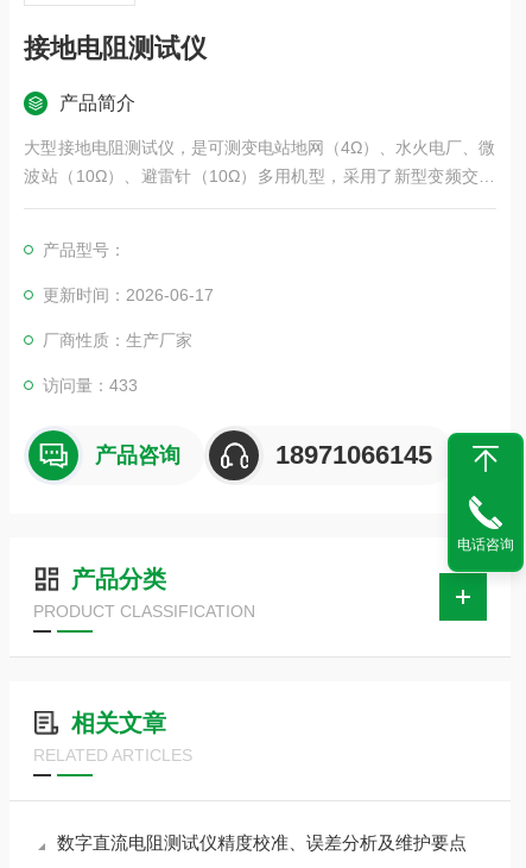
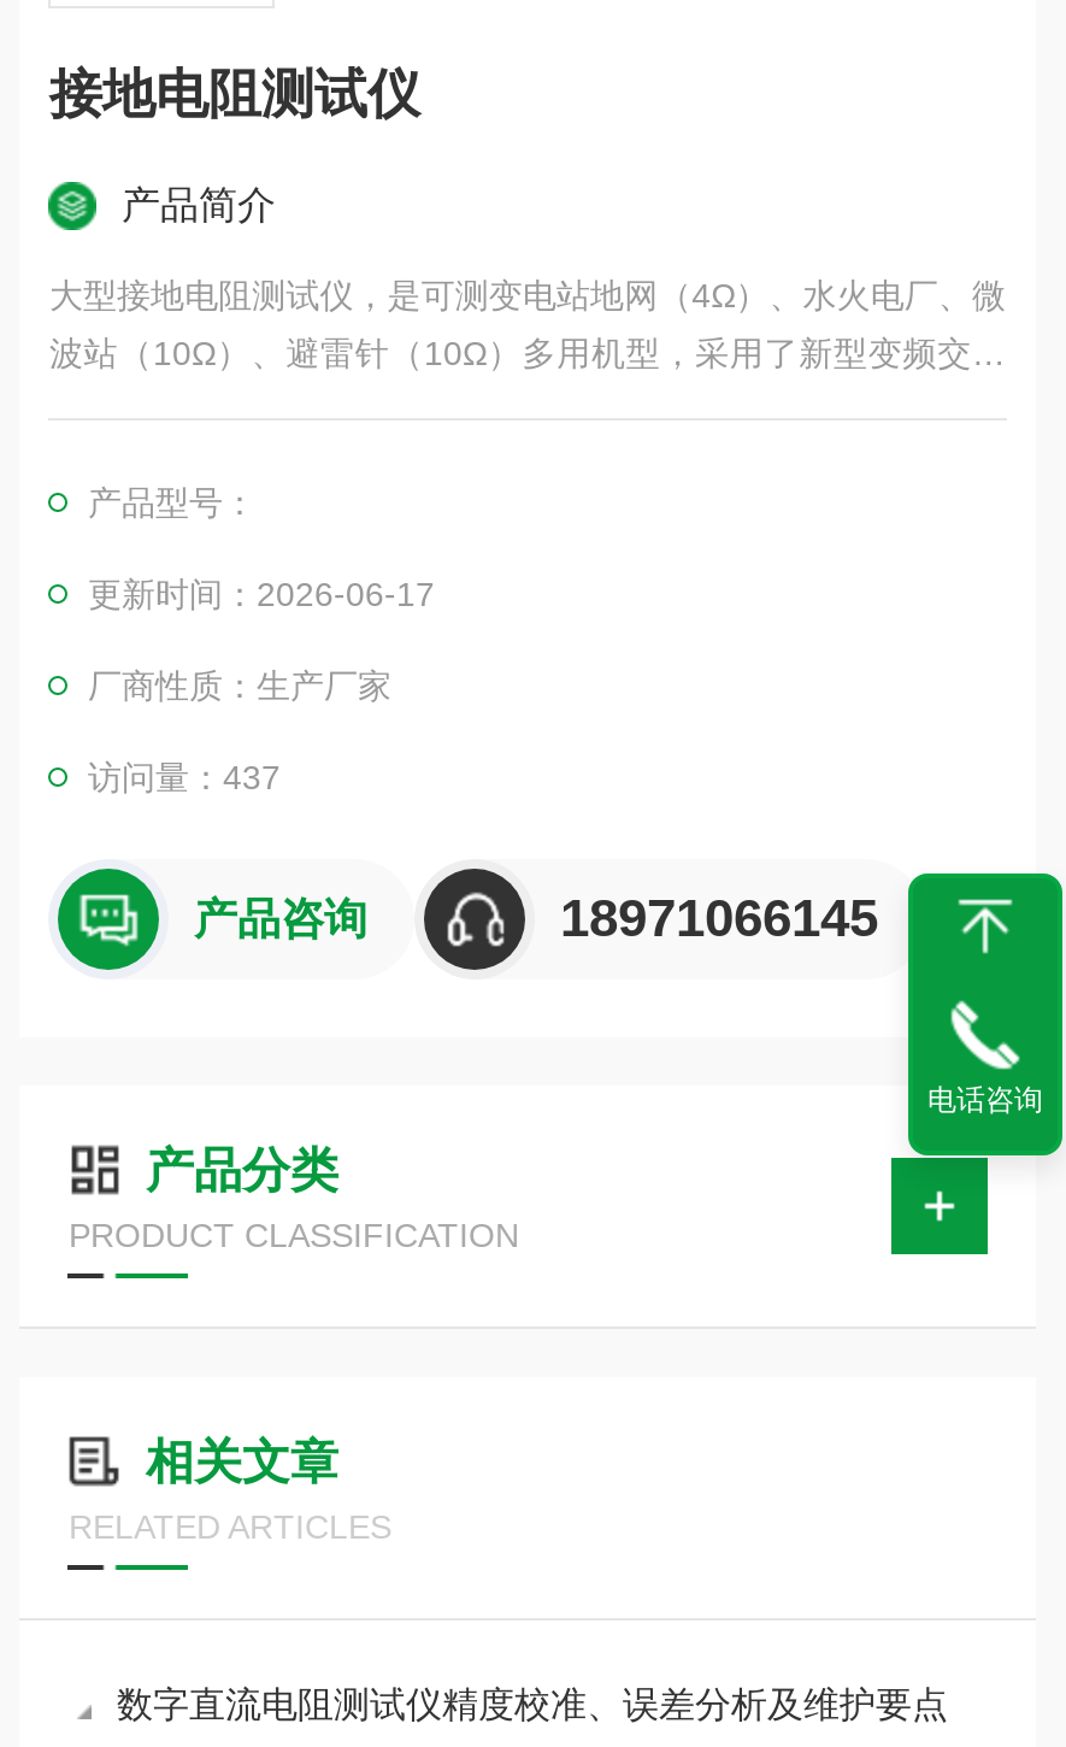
- 访问量：433
+ 访问量：437
